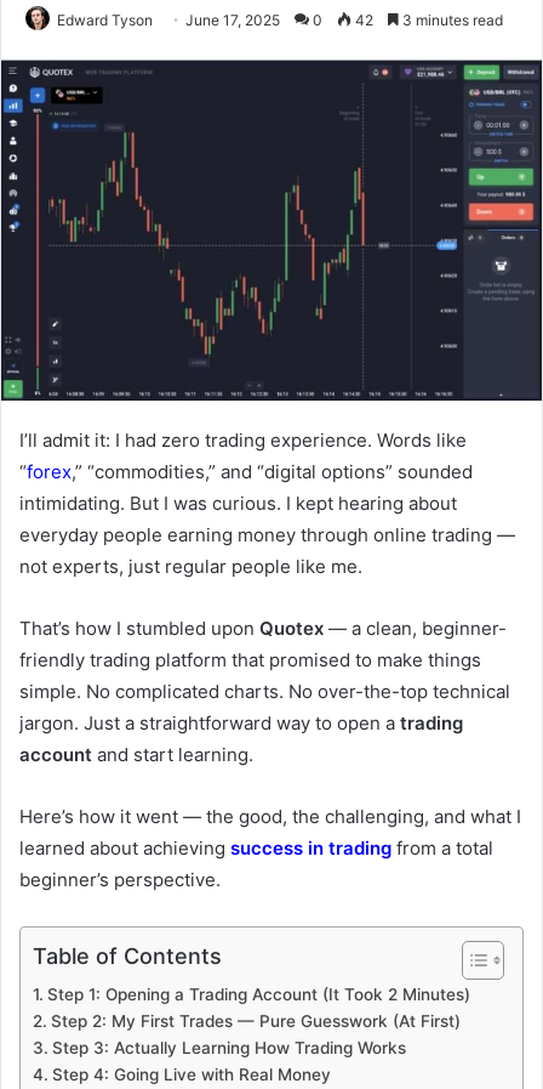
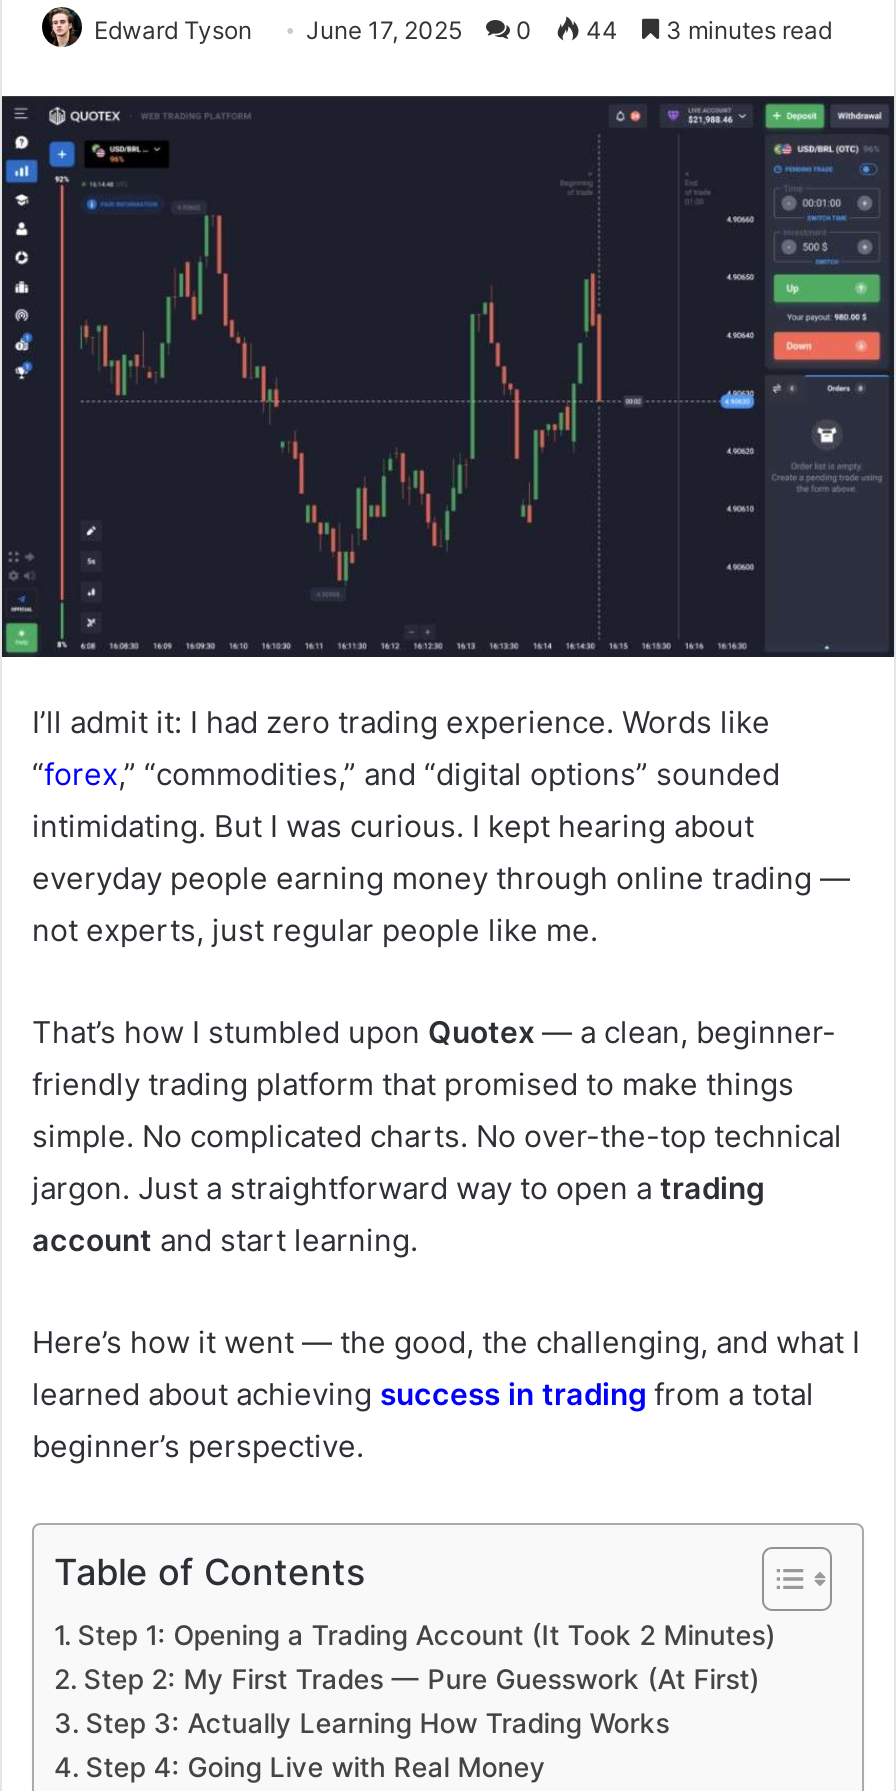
- Edward Tyson June 17, 2025 0 42 3 minutes read
+ Edward Tyson June 17, 2025 0 44 3 minutes read
